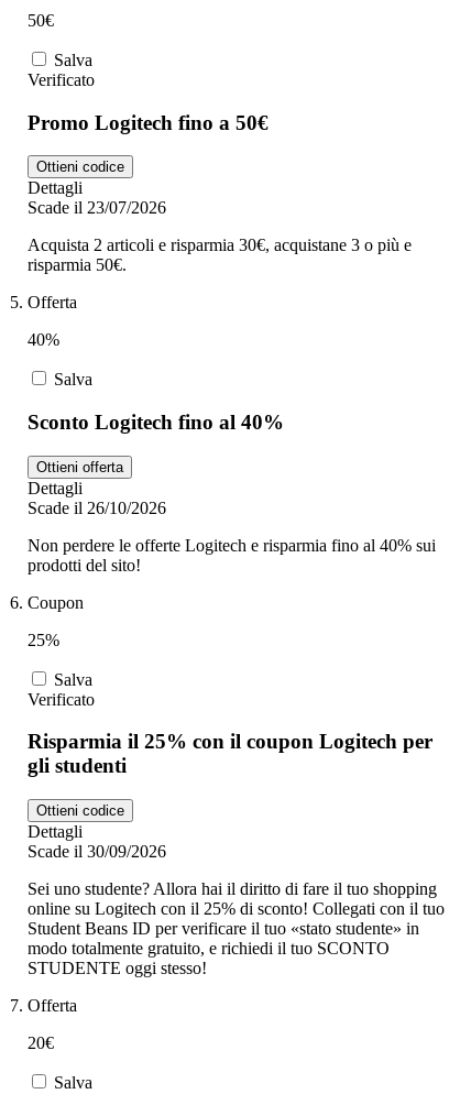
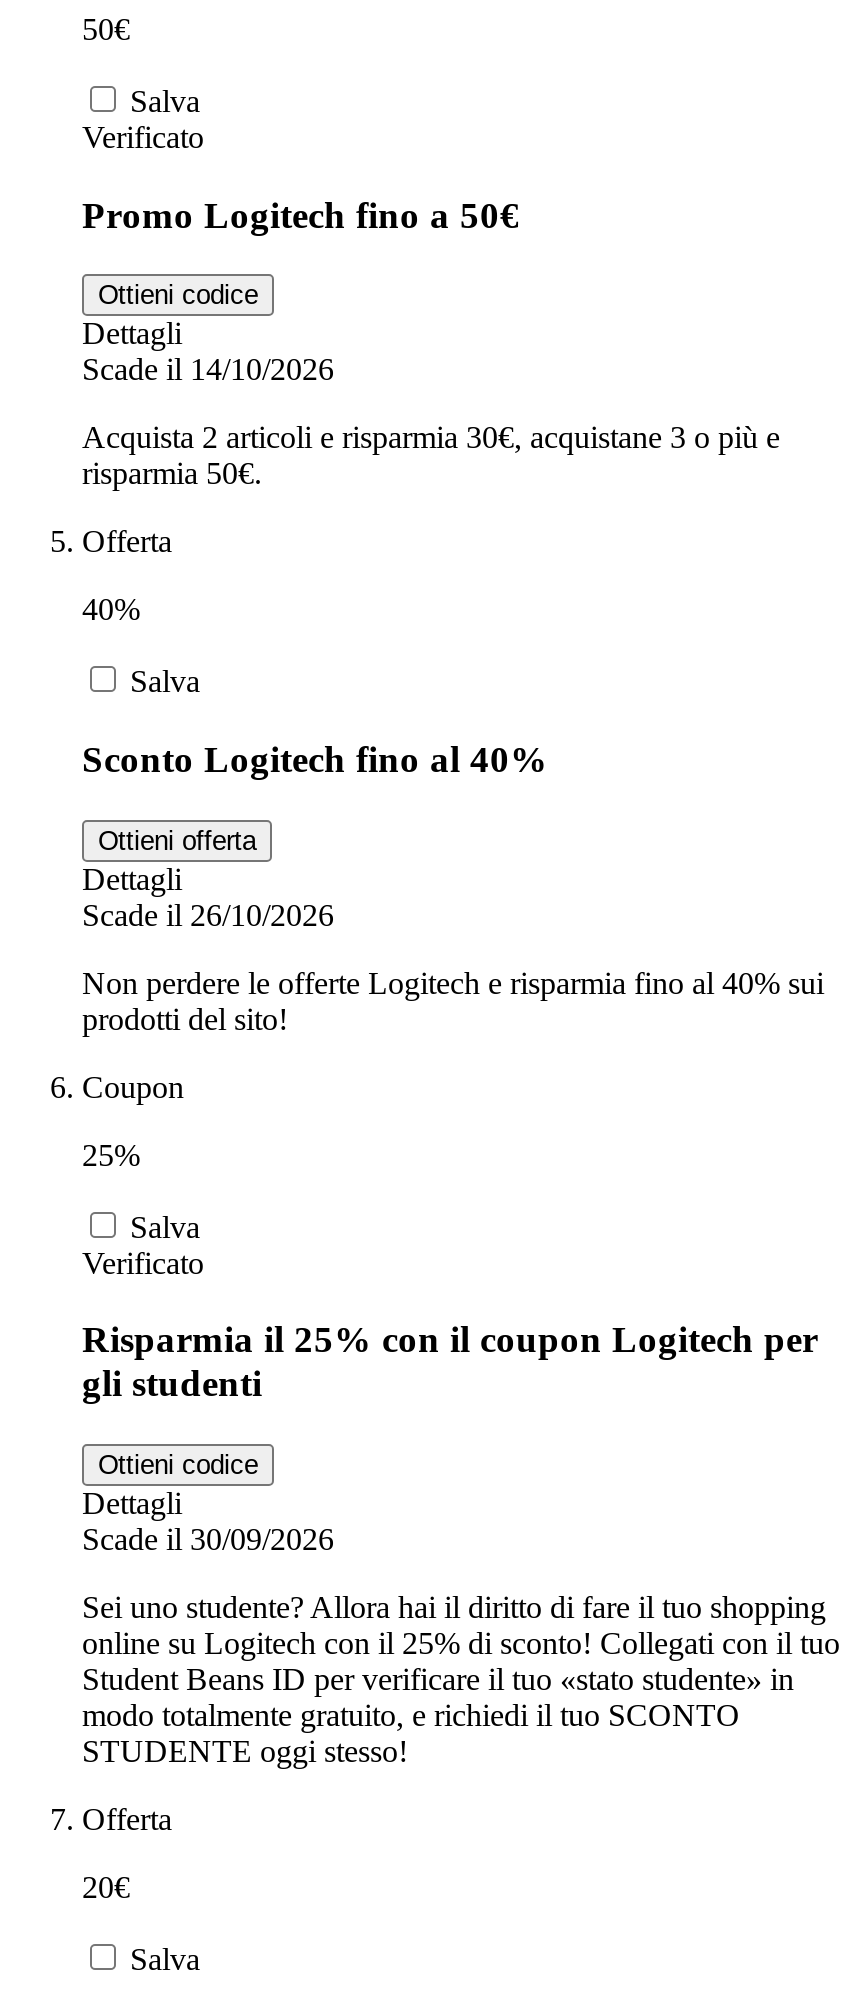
- Scade il 23/07/2026
+ Scade il 14/10/2026
